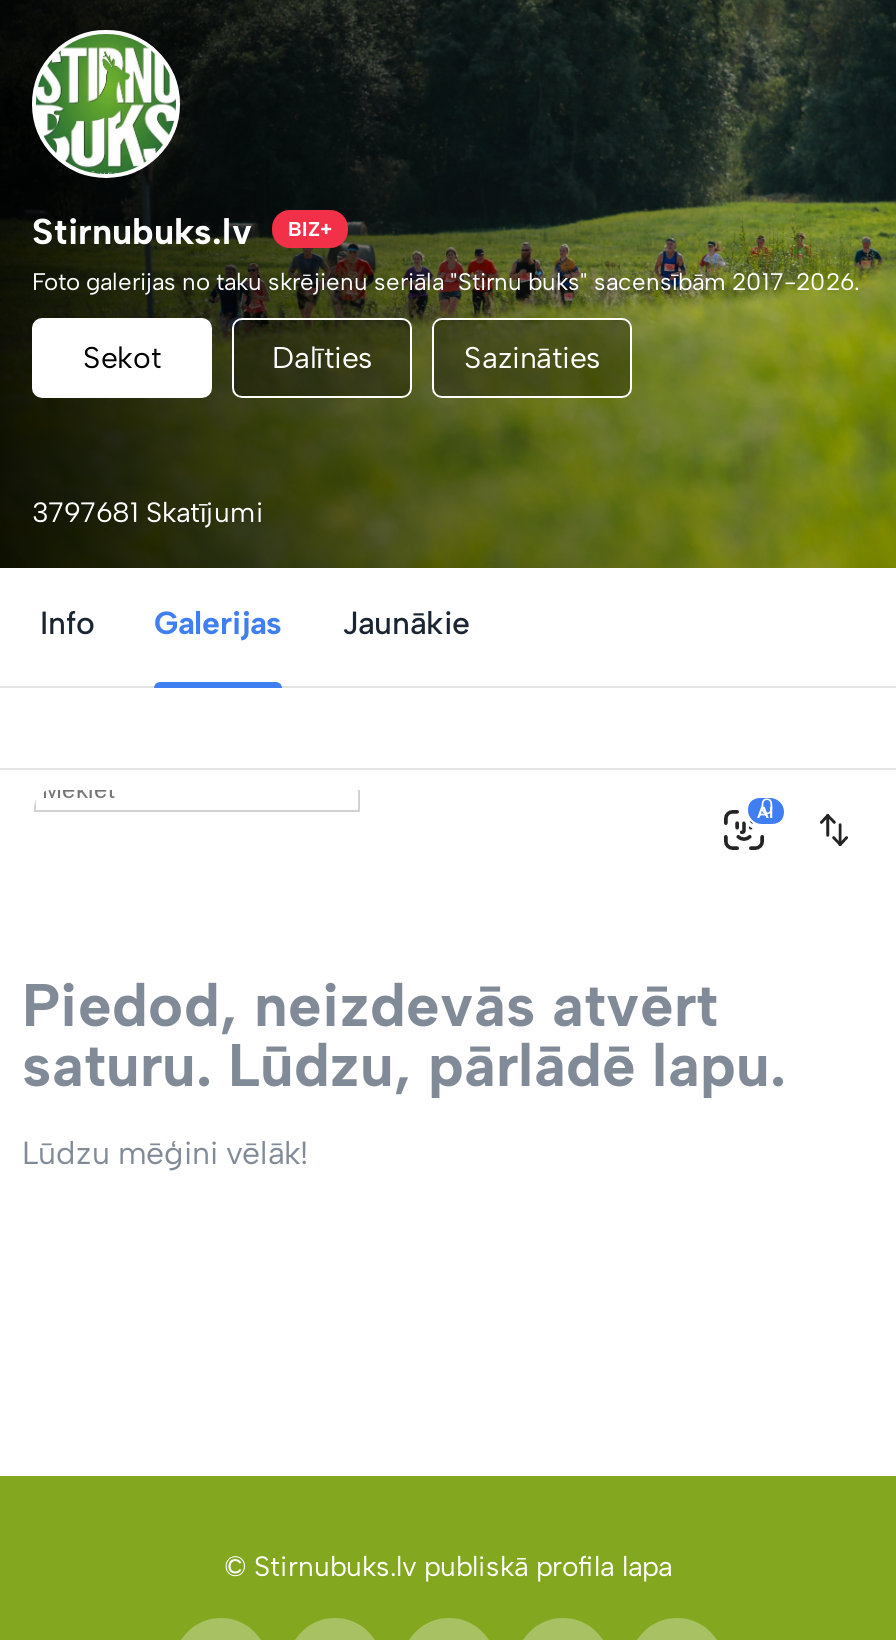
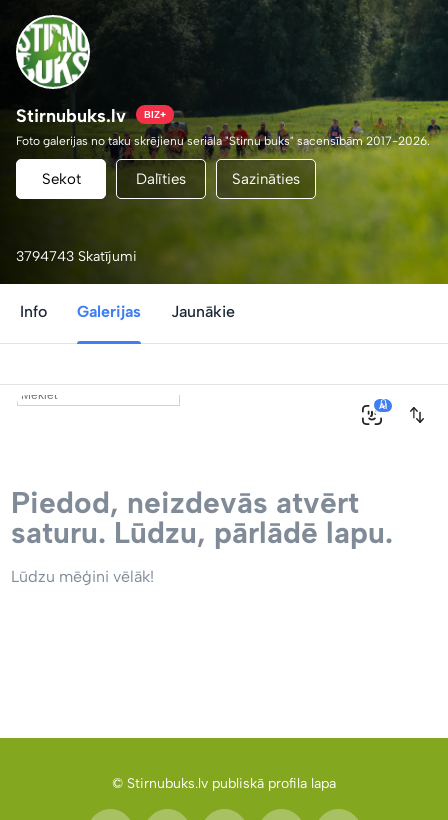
- 3797681 Skatījumi
+ 3794743 Skatījumi
